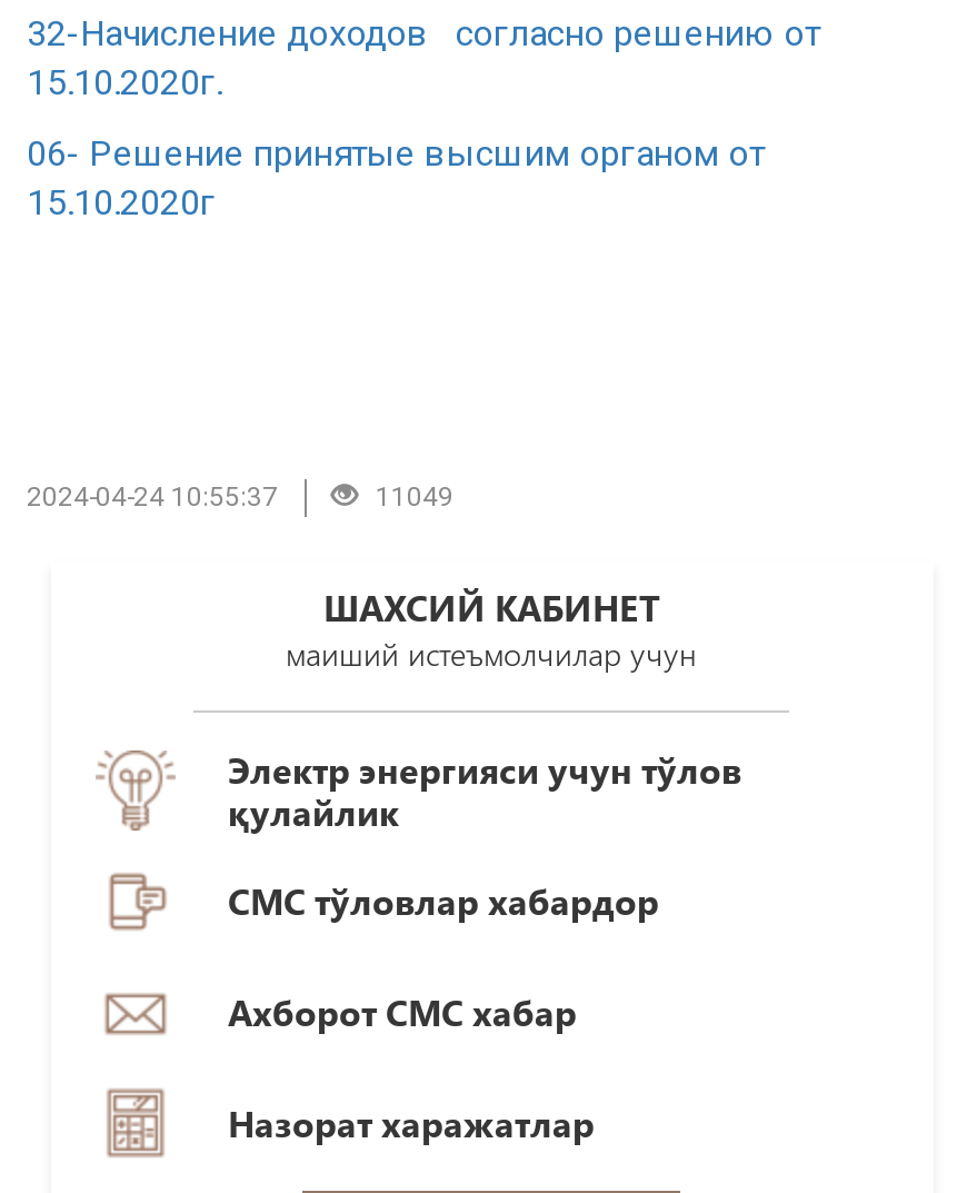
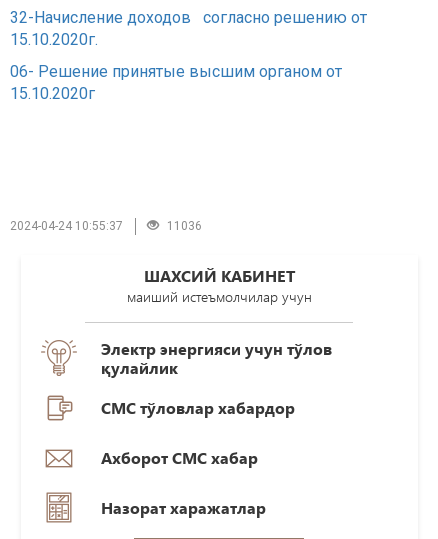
- 11049
+ 11036
